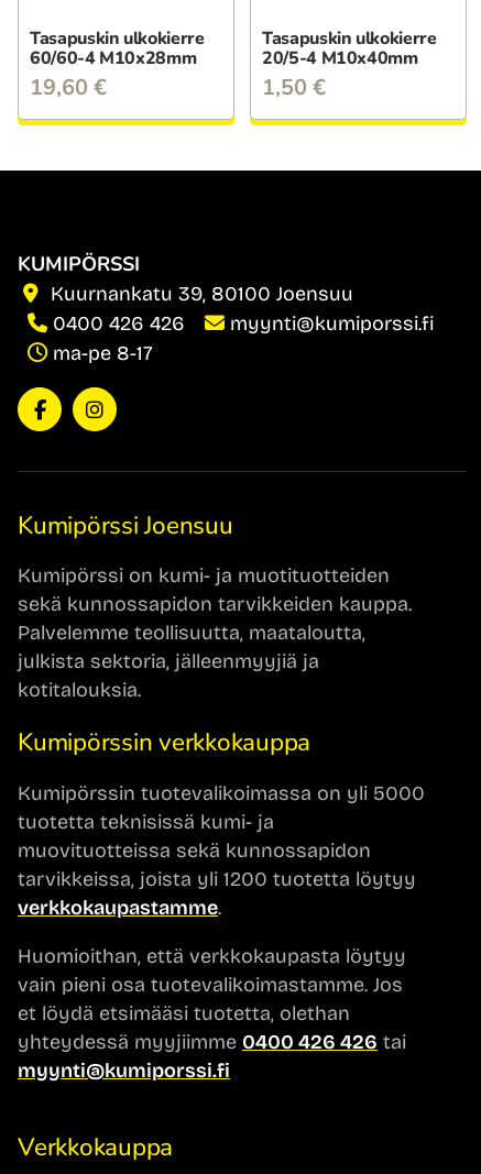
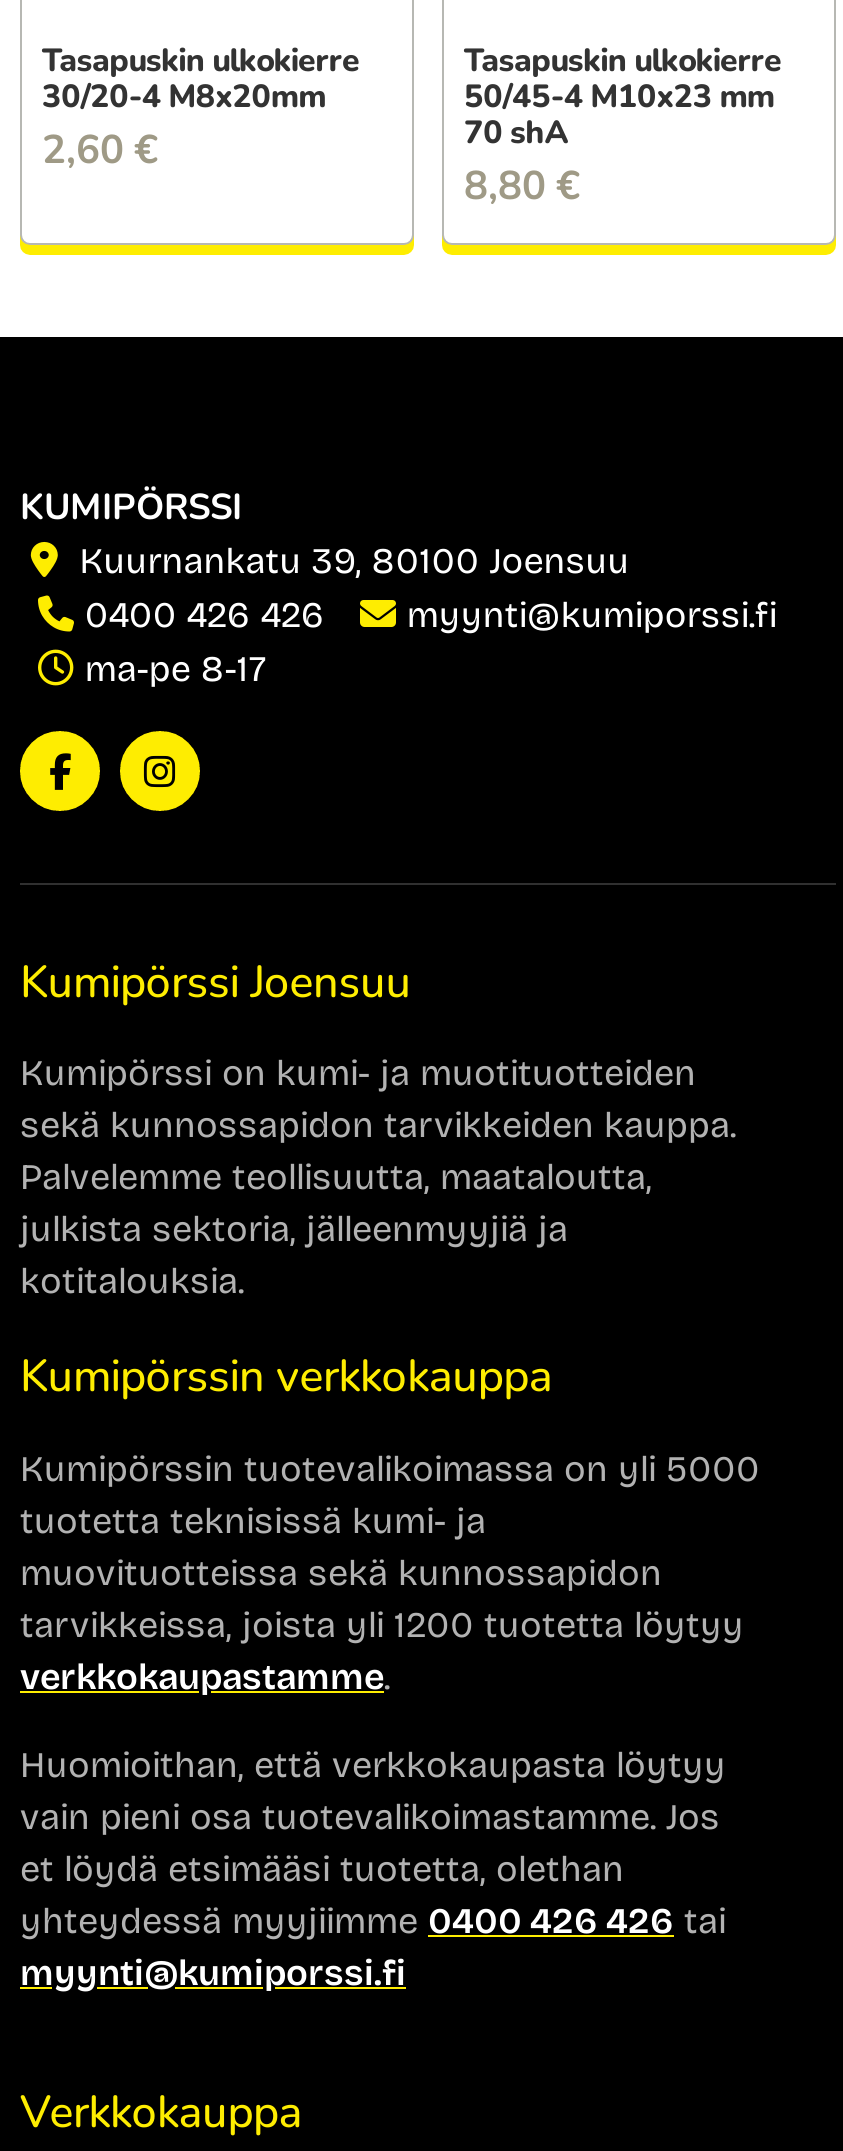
- 60/60-4 M10x28mm
- 19,60 €
+ 30/20-4 M8x20mm
+ 2,60 €

- 20/5-4 M10x40mm
- 1,50 €
+ 50/45-4 M10x23 mm
+ 70 shA
+ 8,80 €
